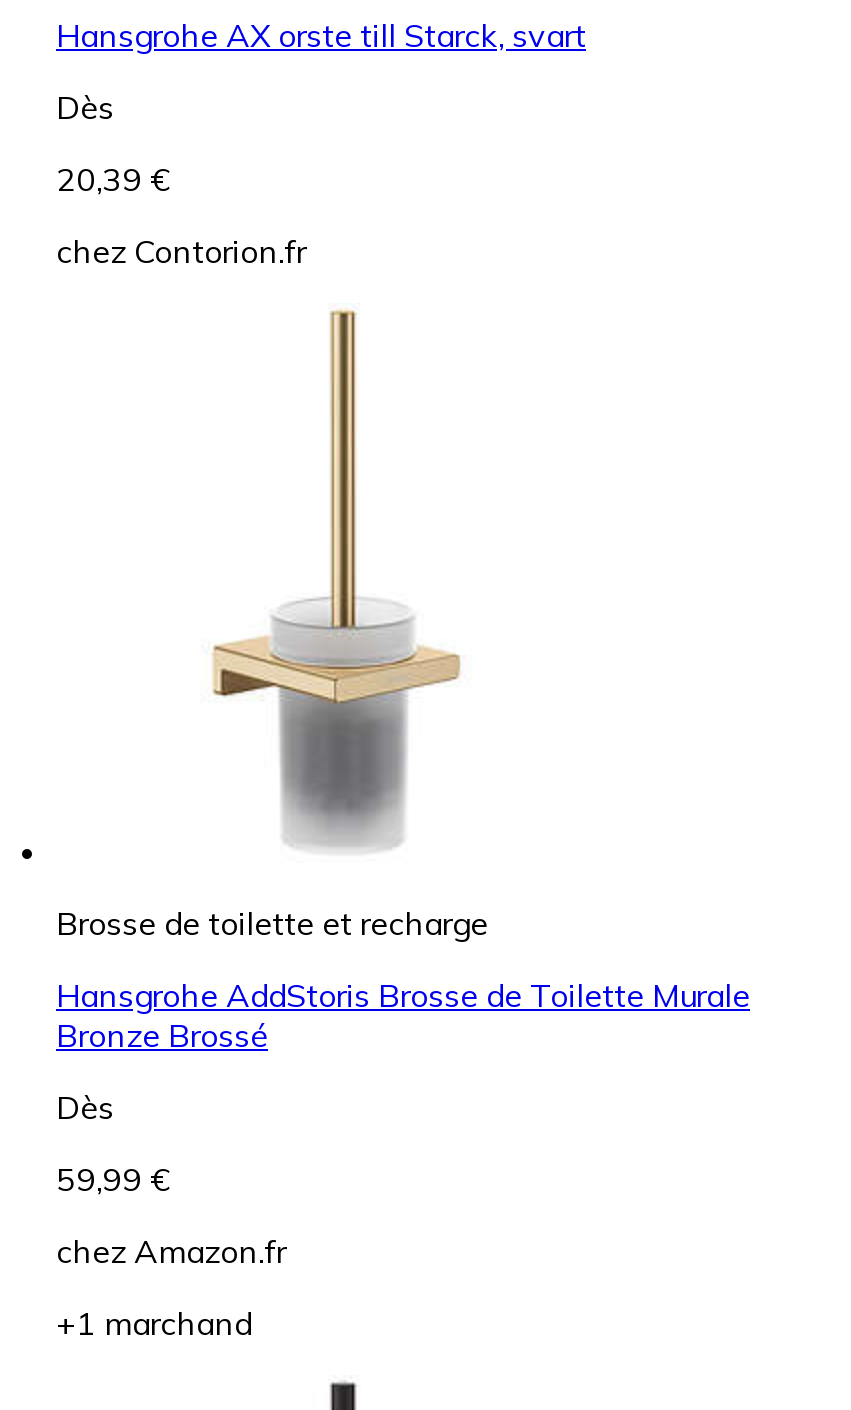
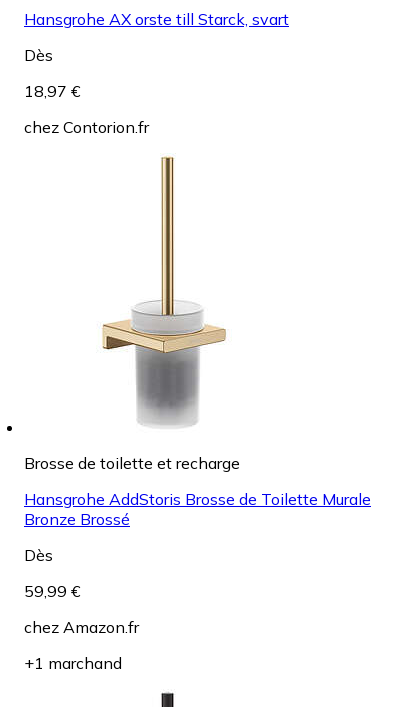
- 20,39 €
+ 18,97 €
